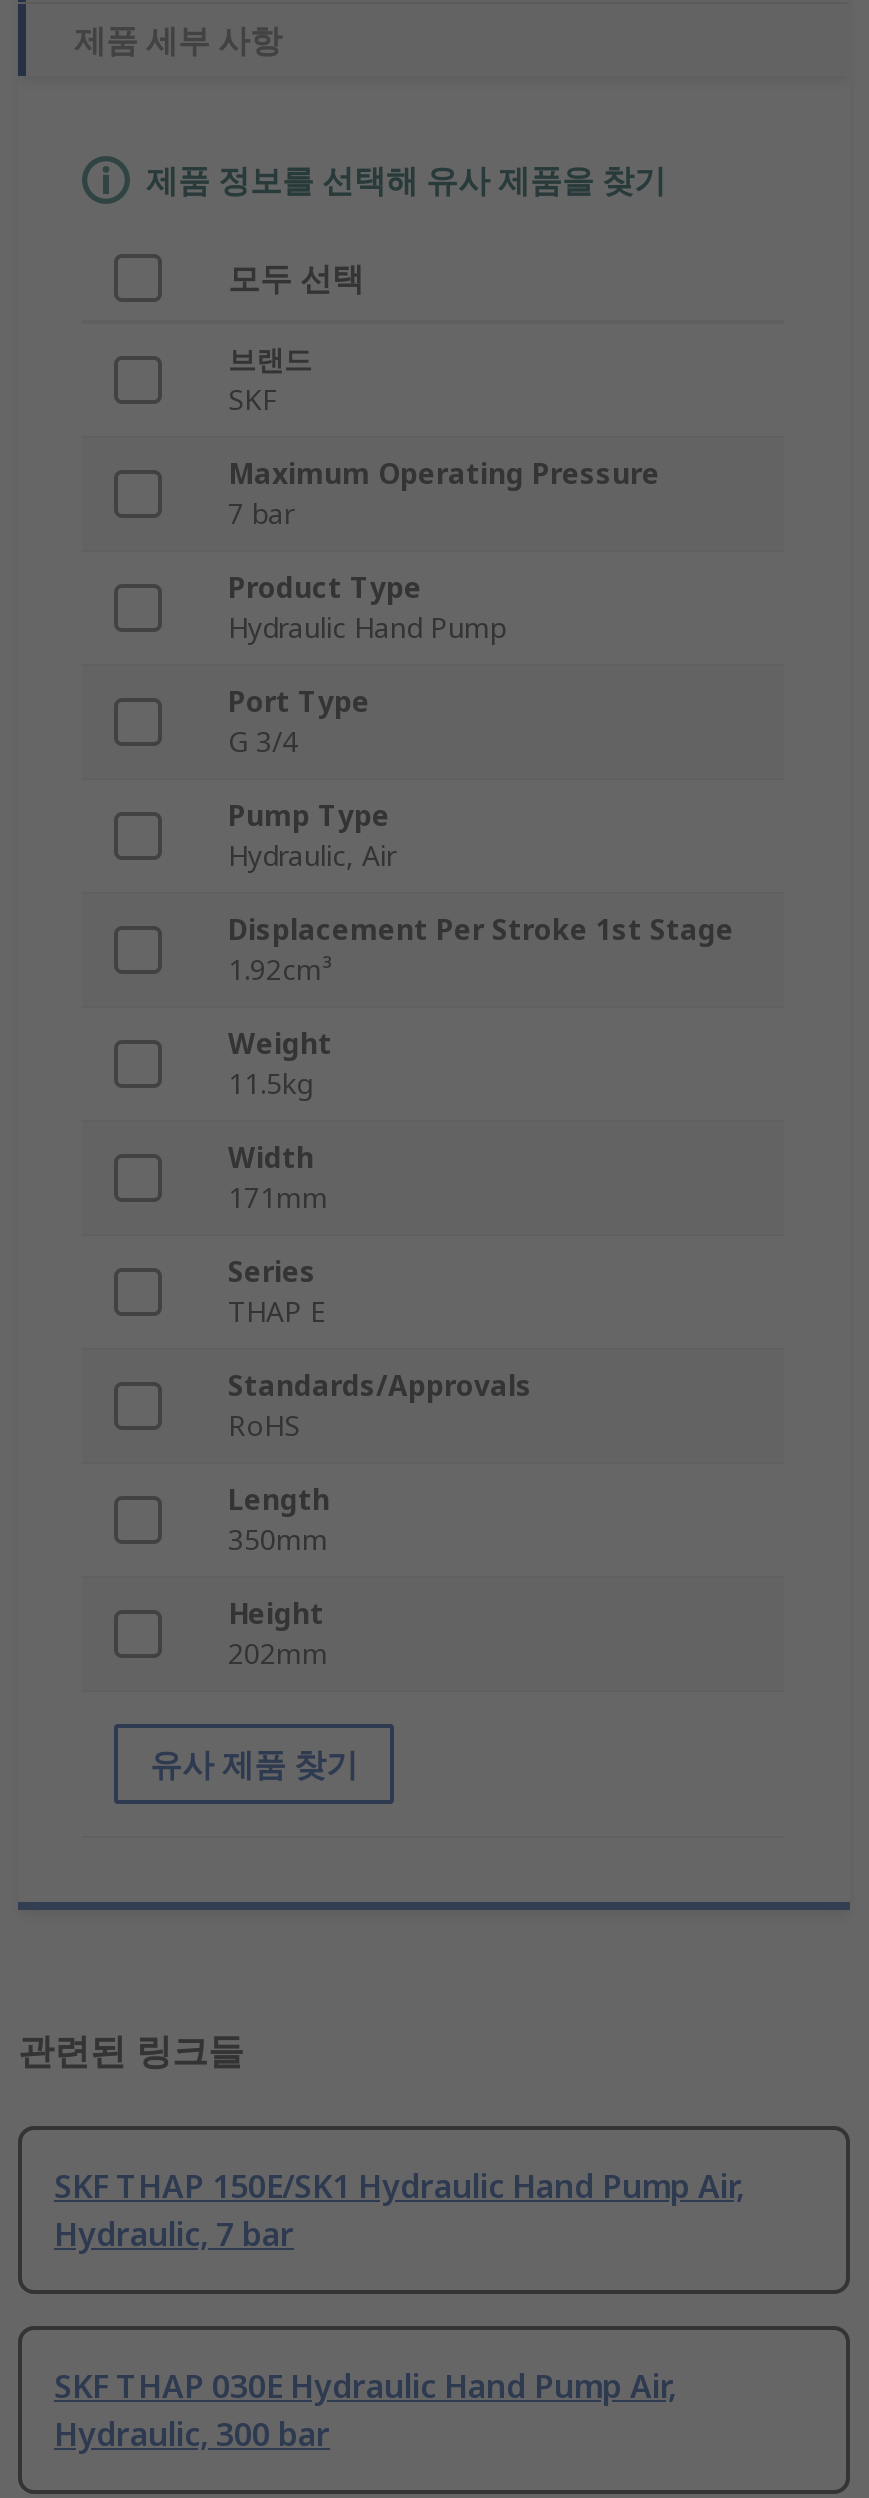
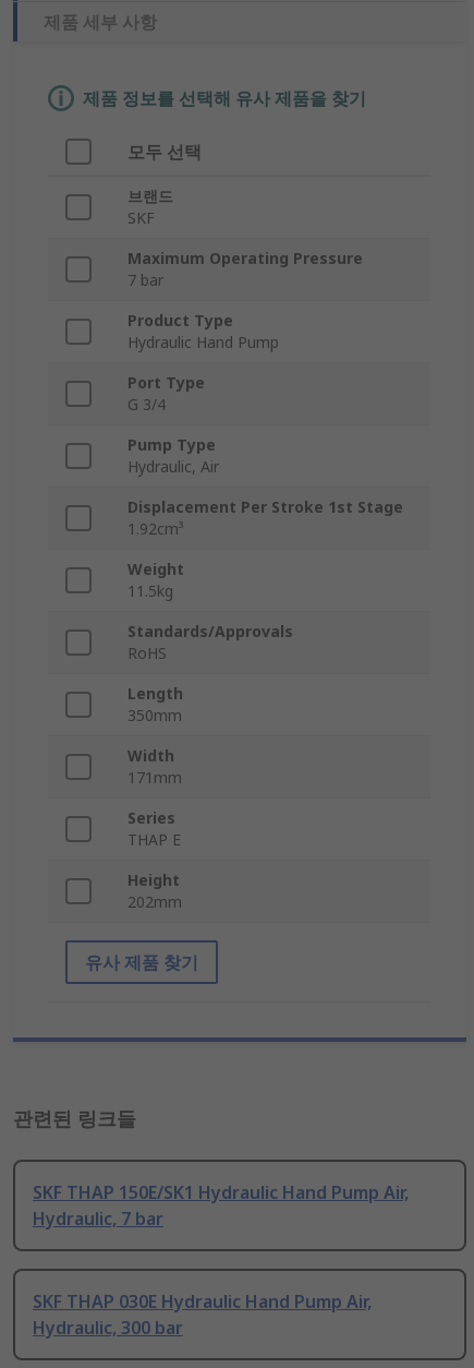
moved down: Width | 171mm | Series | THAP E

moved up: Standards/Approvals | RoHS | Length | 350mm
